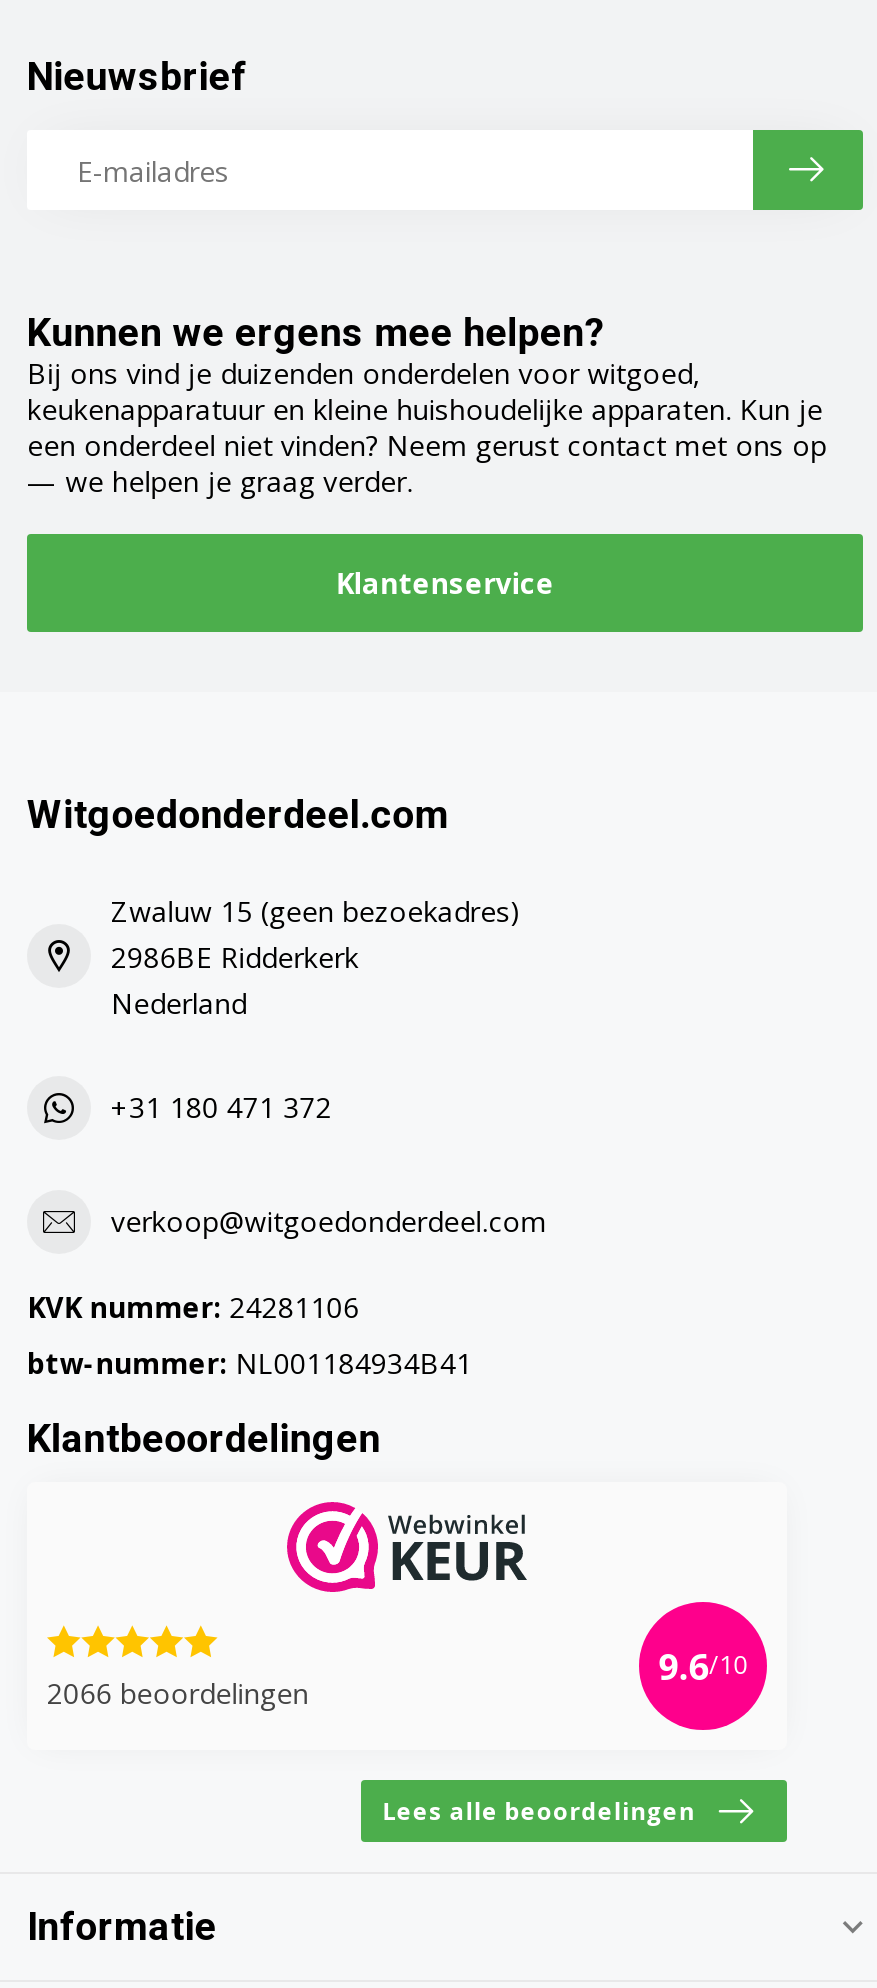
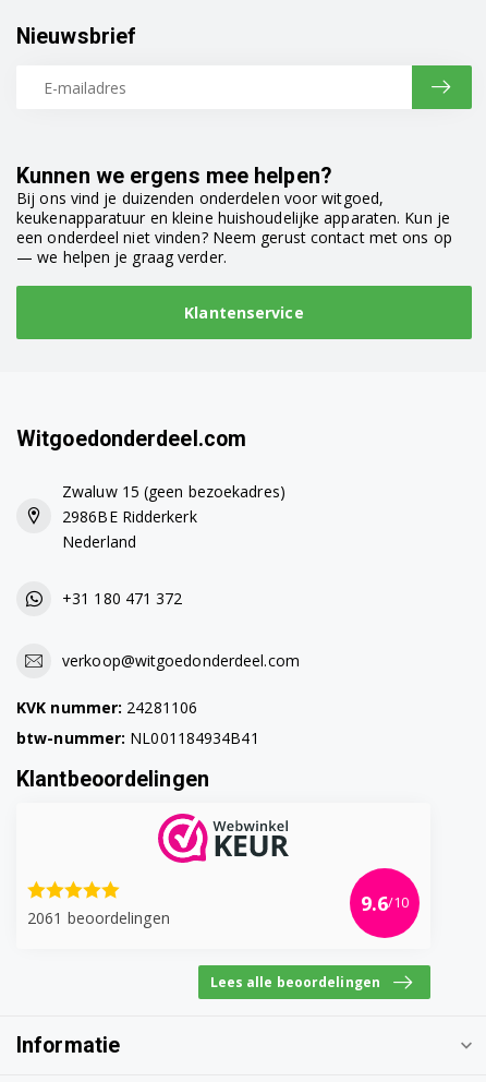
- 2066 beoordelingen
+ 2061 beoordelingen
